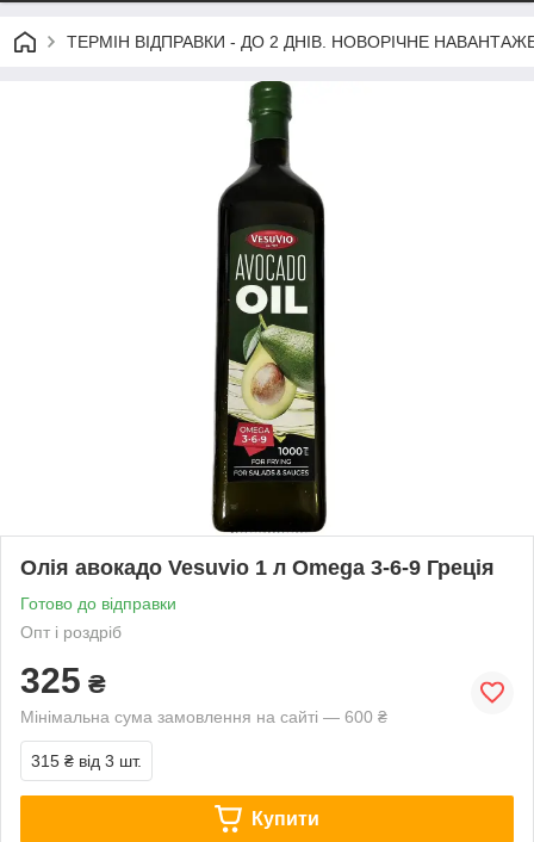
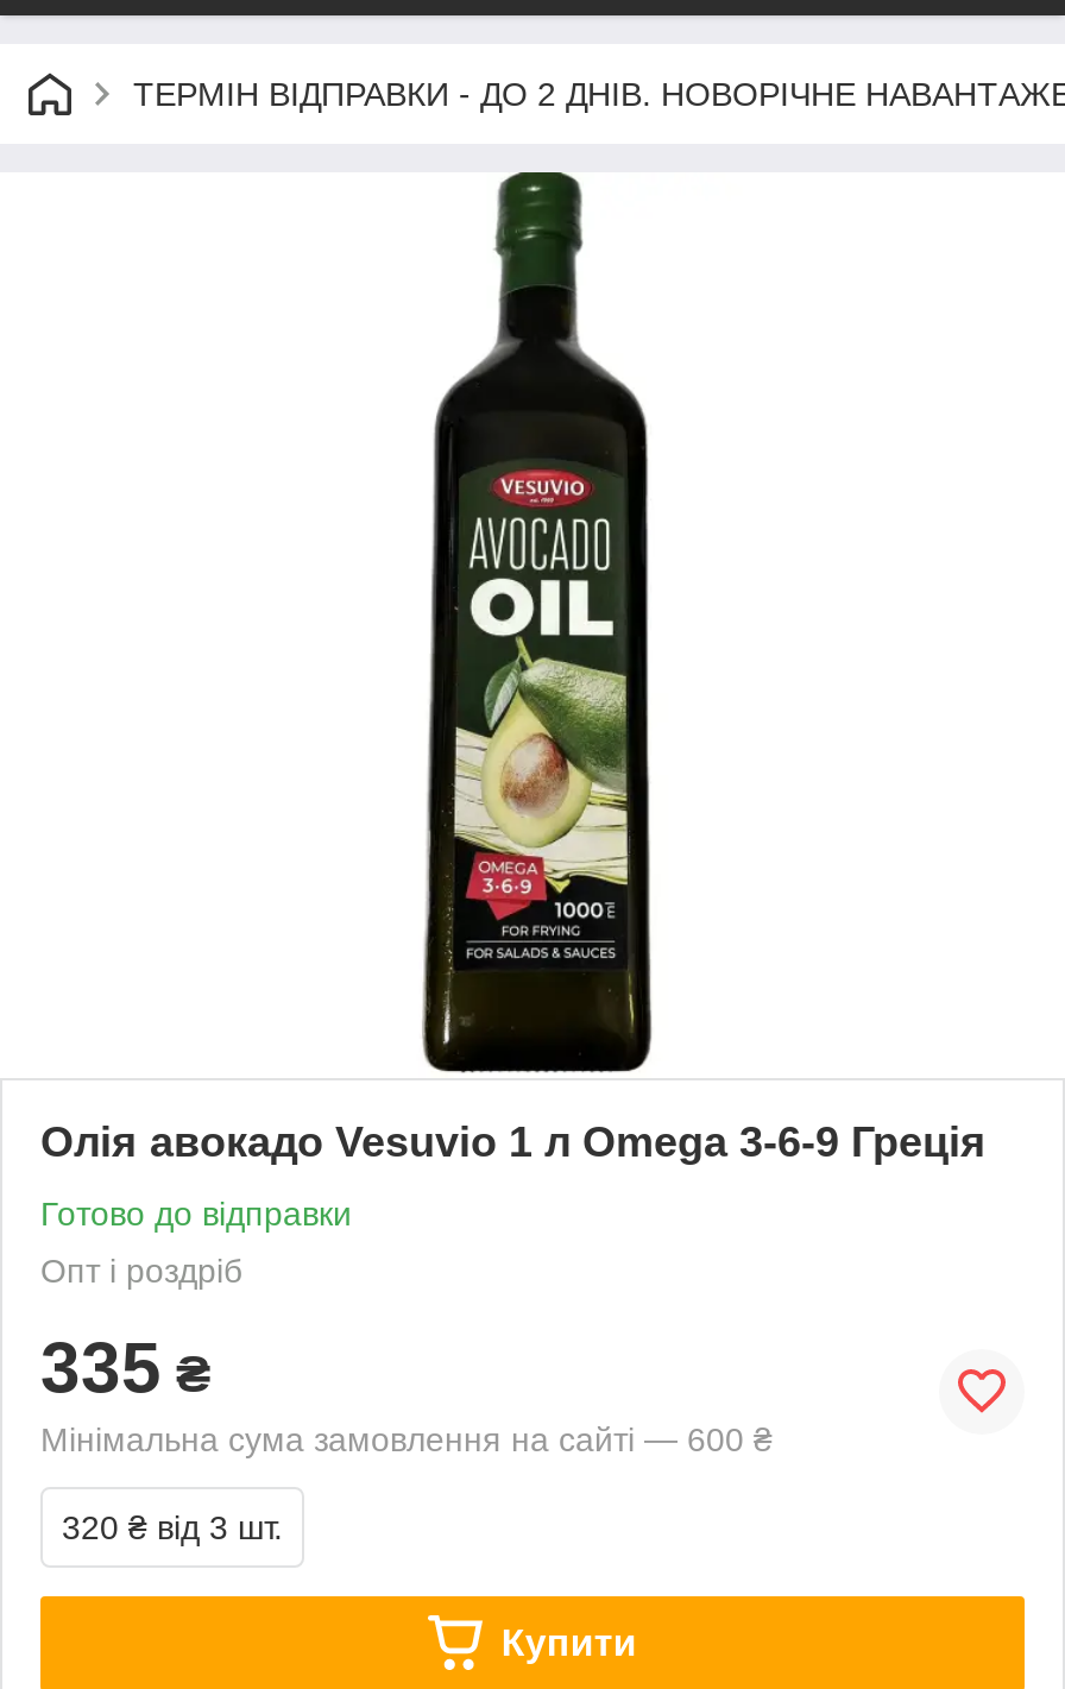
- 325 ₴
+ 335 ₴

- 315 ₴ від 3 шт.
+ 320 ₴ від 3 шт.
